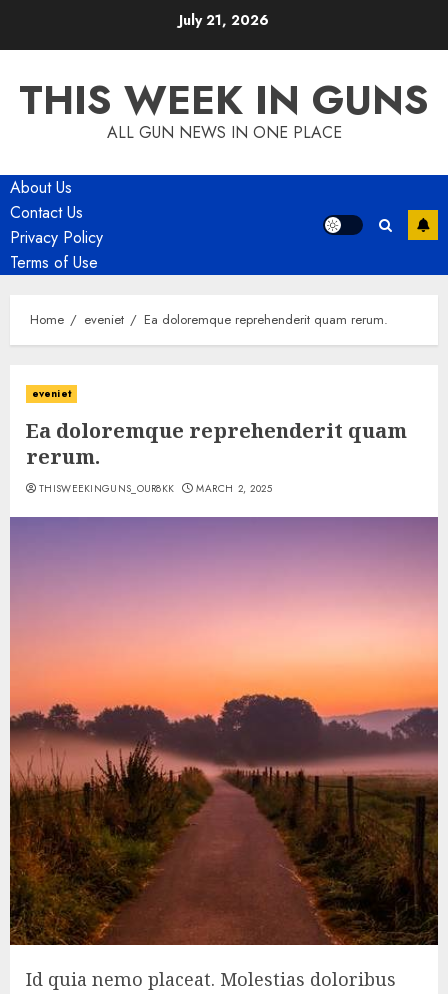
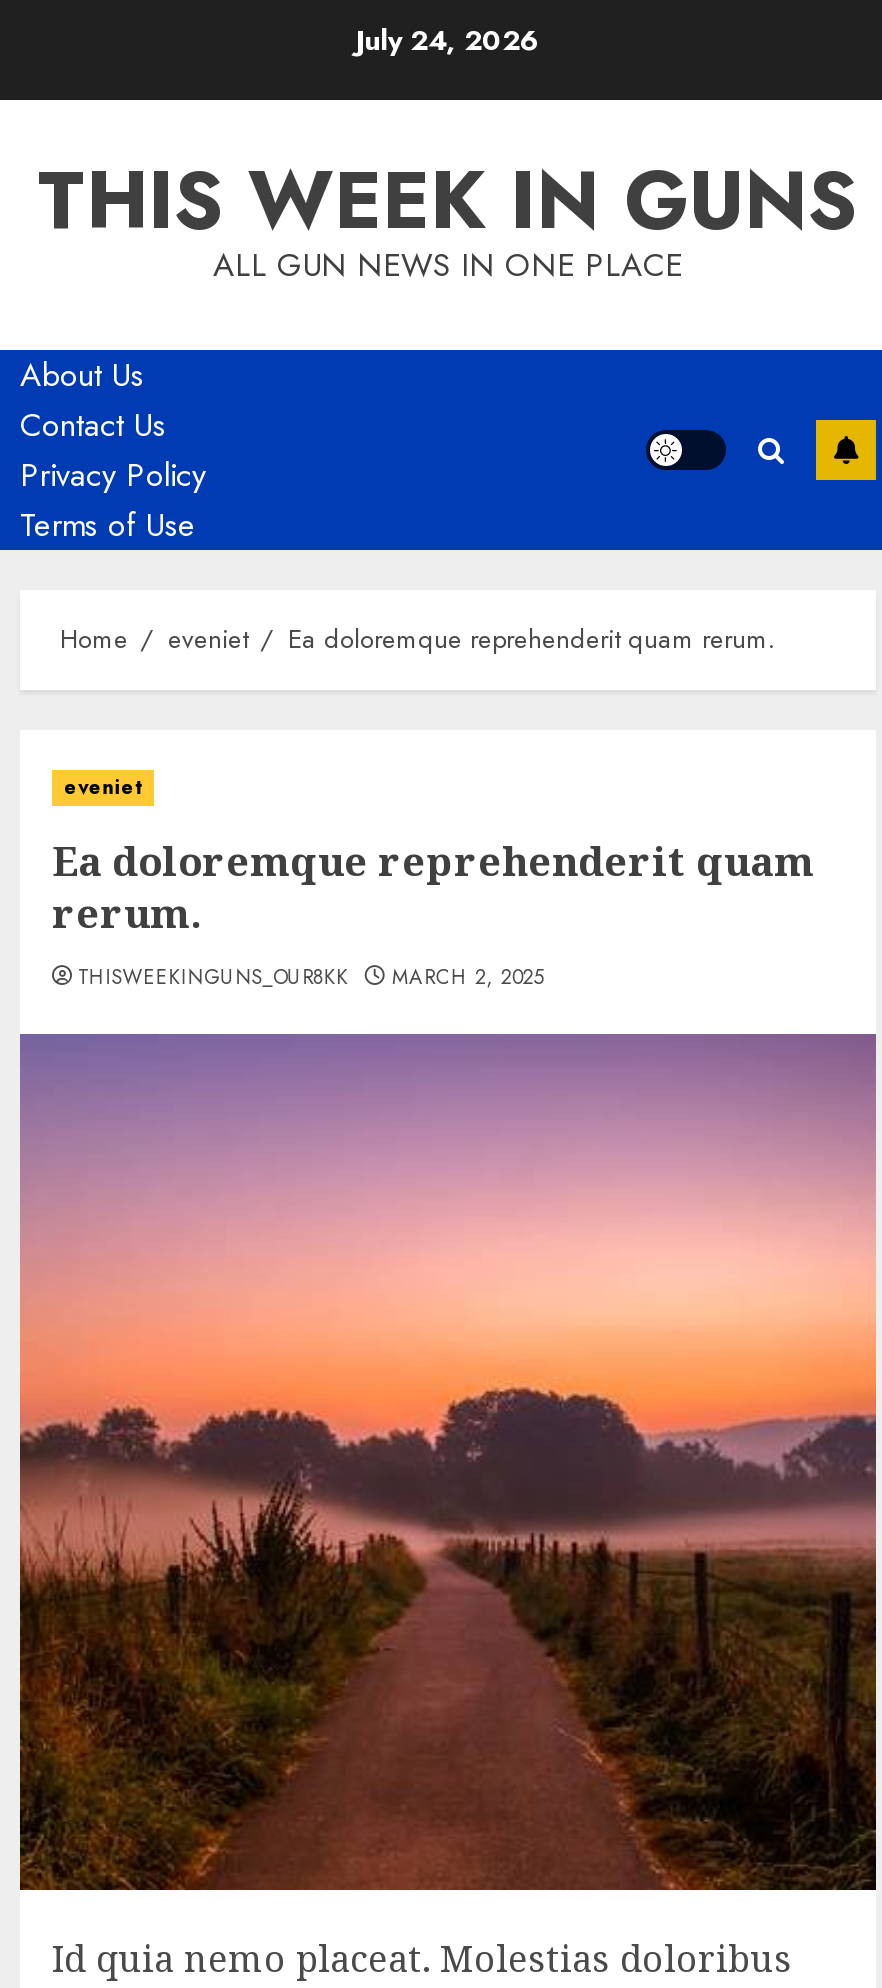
- July 21, 2026
+ July 24, 2026
